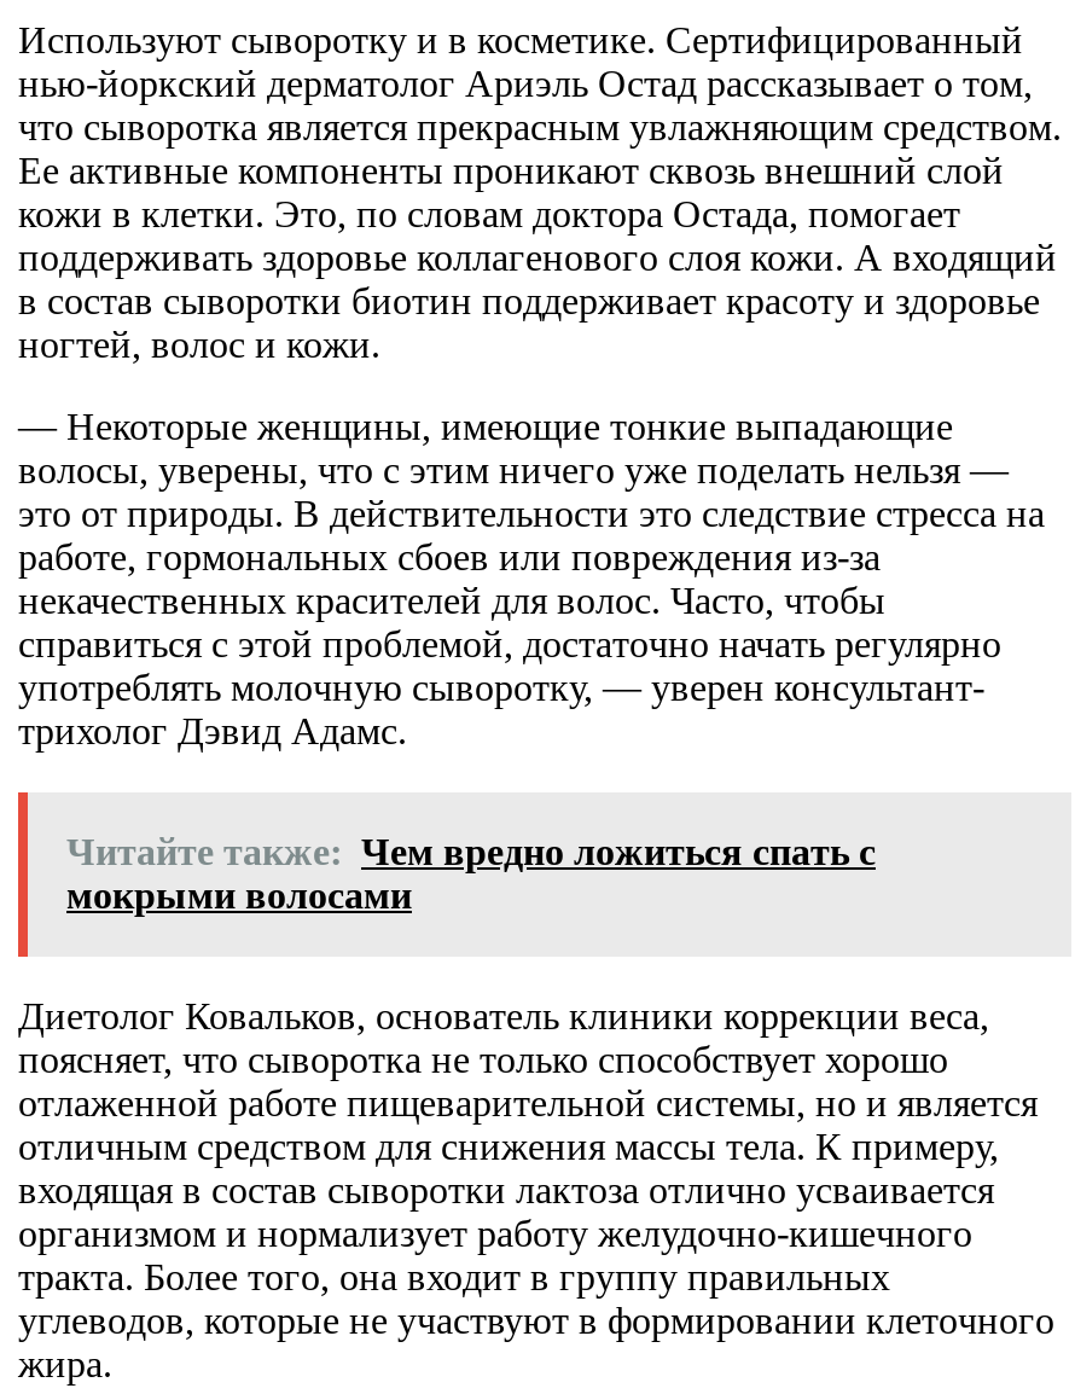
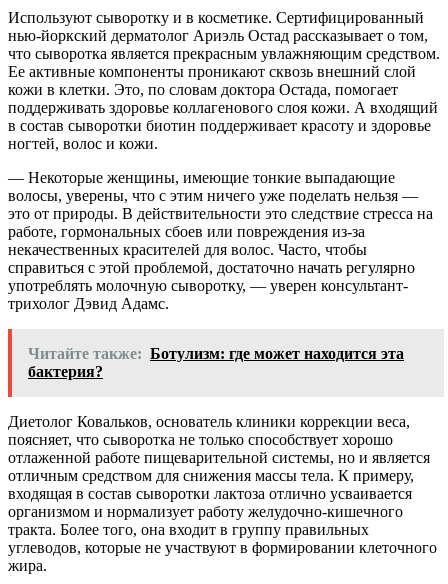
- Читайте также: Чем вредно ложиться спать с
- мокрыми волосами
+ Читайте также: Ботулизм: где может находится эта
+ бактерия?
